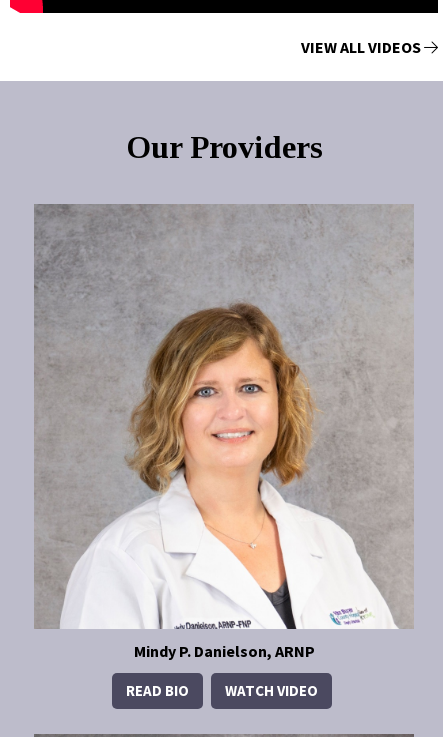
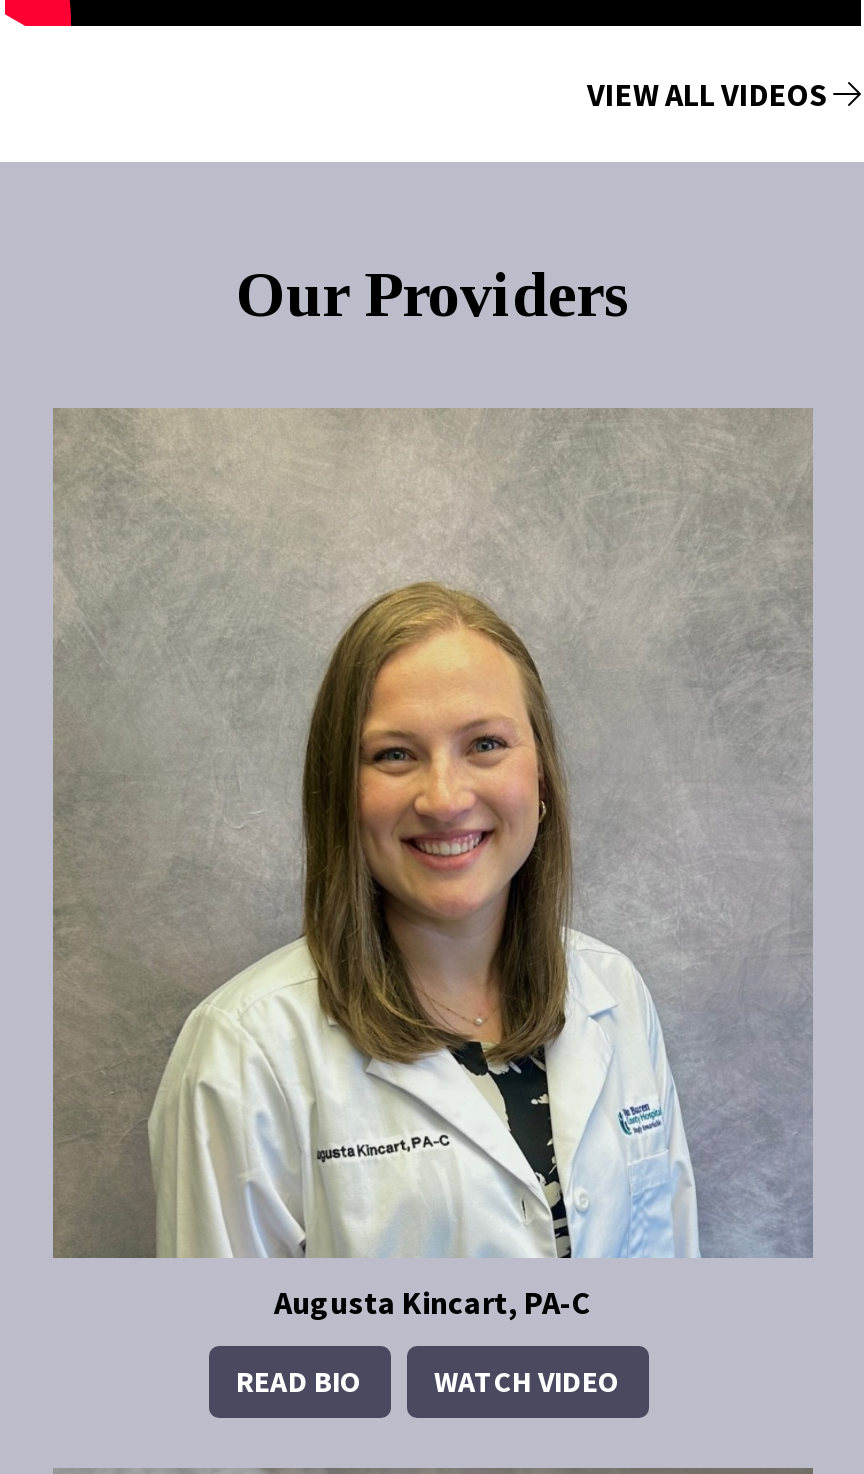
- [image]
- Mindy P. Danielson, ARNP
+ [image]
+ Augusta Kincart, PA-C
